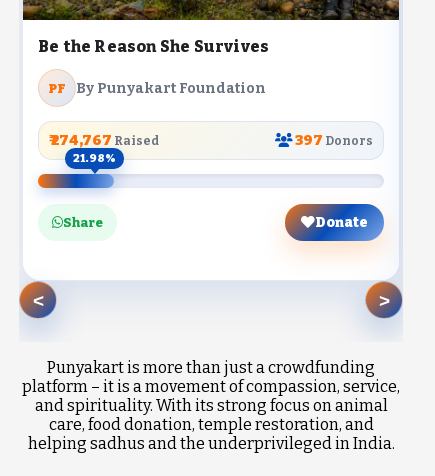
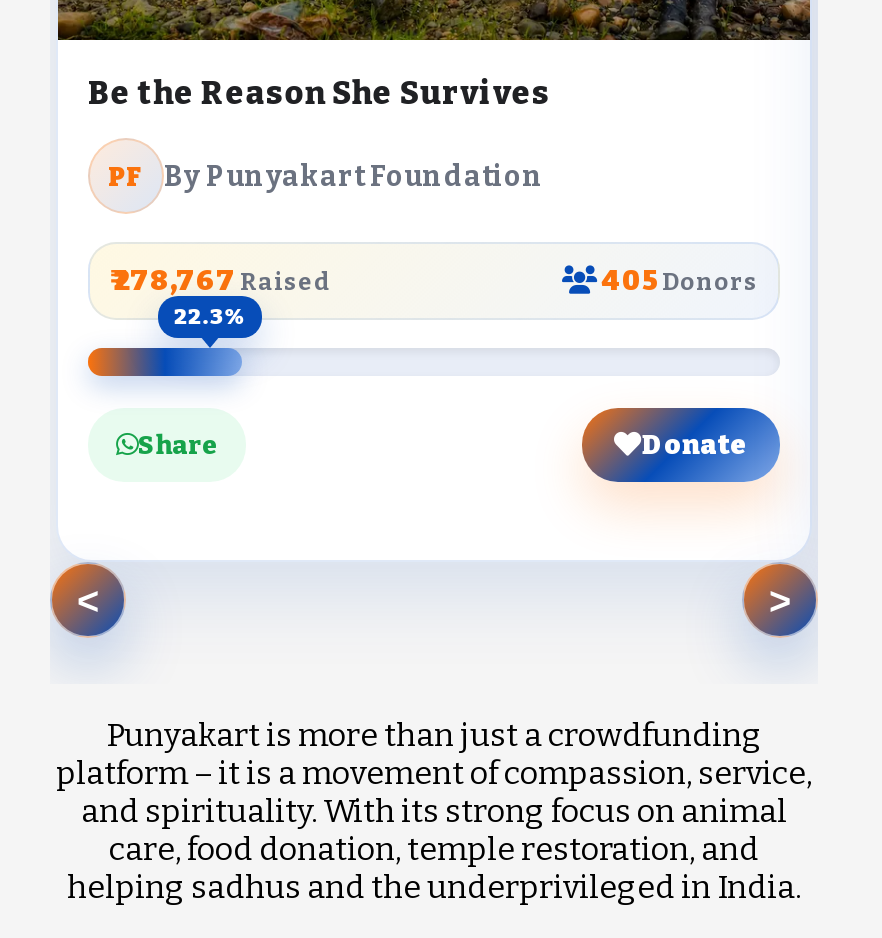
- ₹ 274,767 Raised
+ ₹ 278,767 Raised

- 397 Donors
+ 405 Donors

- 21.98%
+ 22.3%
